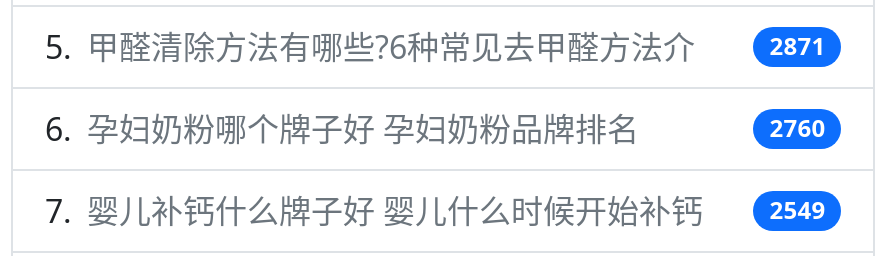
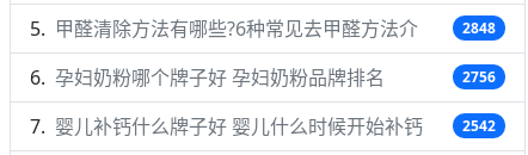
- 2871
+ 2848

- 2760
+ 2756

- 婴儿补钙什么牌子好 婴儿什么时候开始补钙 2549
+ 婴儿补钙什么牌子好 婴儿什么时候开始补钙 2542
